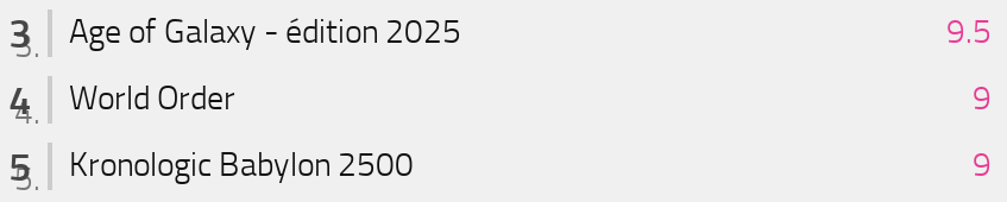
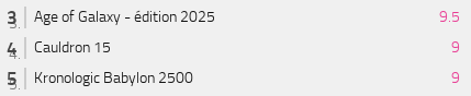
- World Order
+ Cauldron 15
